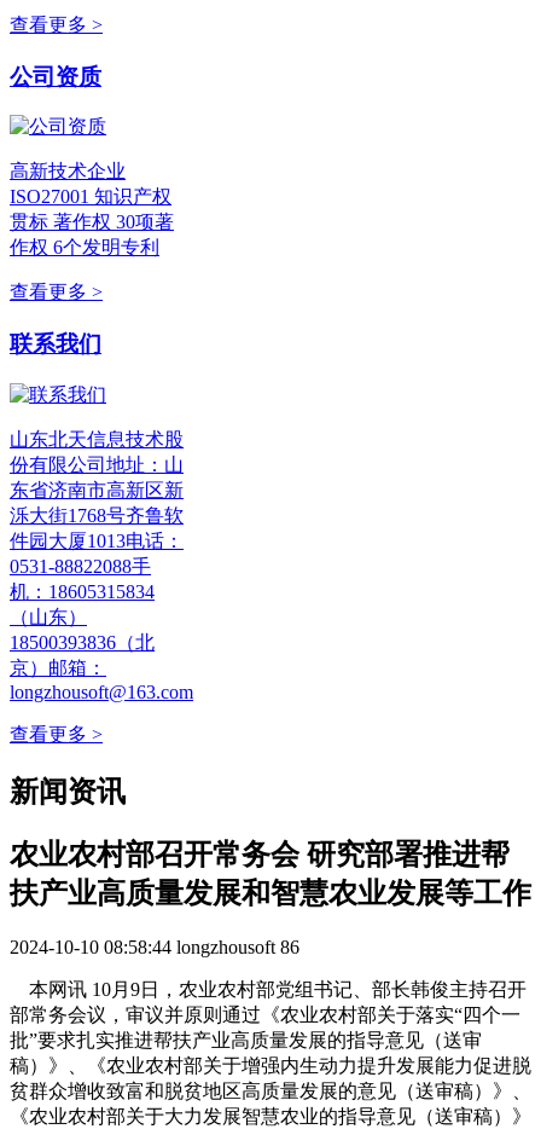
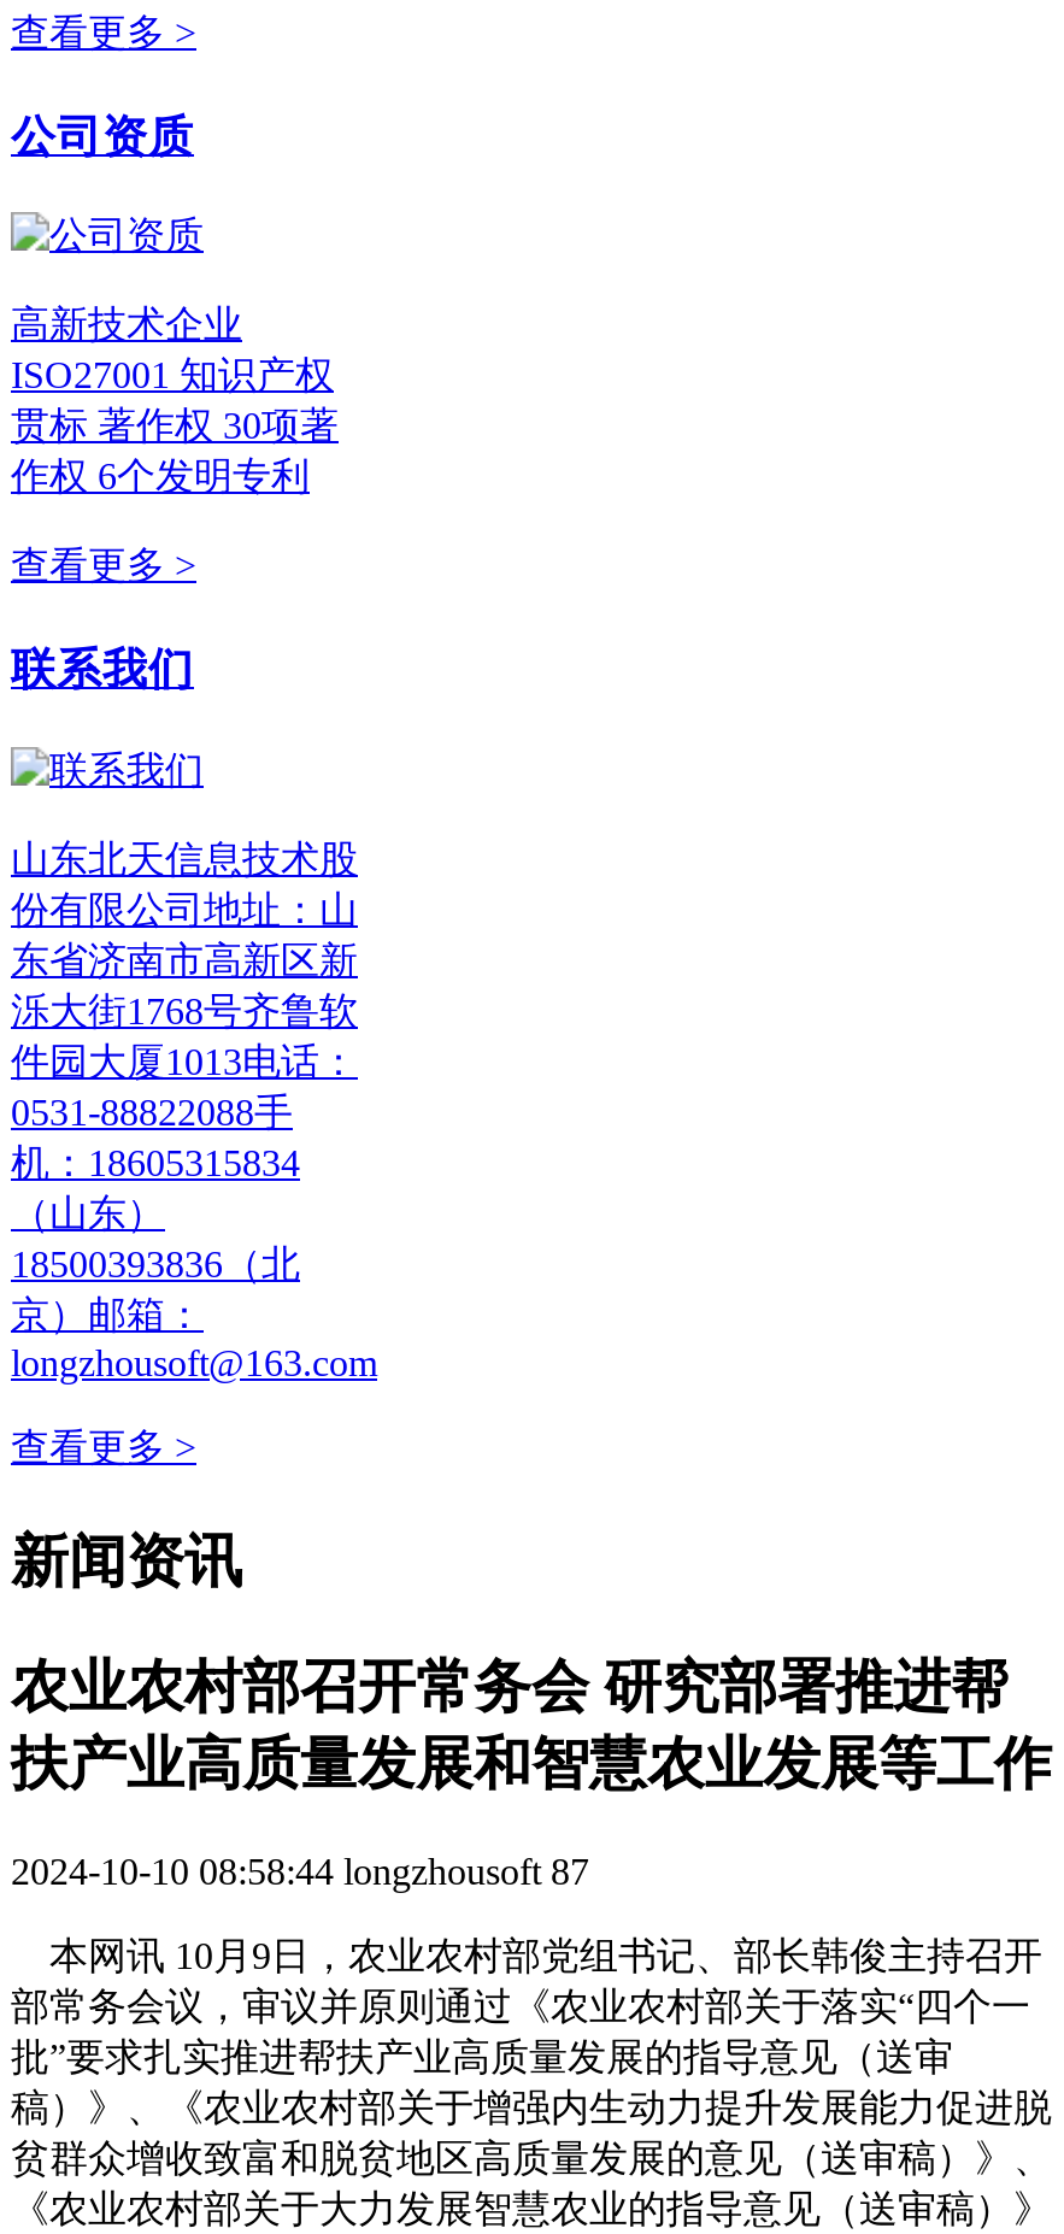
- 2024-10-10 08:58:44 longzhousoft 86
+ 2024-10-10 08:58:44 longzhousoft 87
